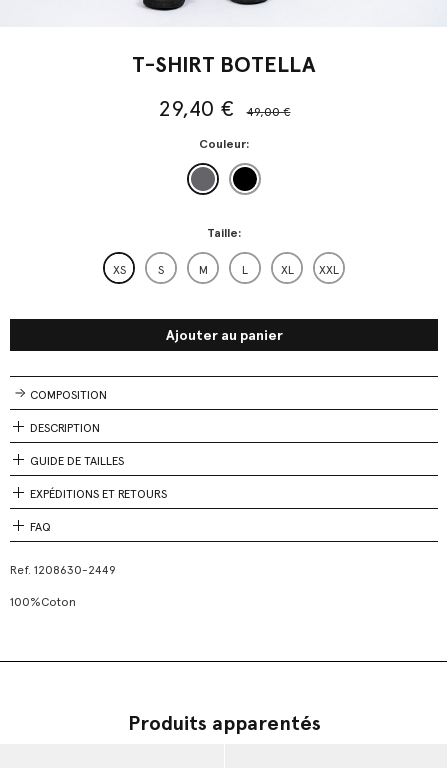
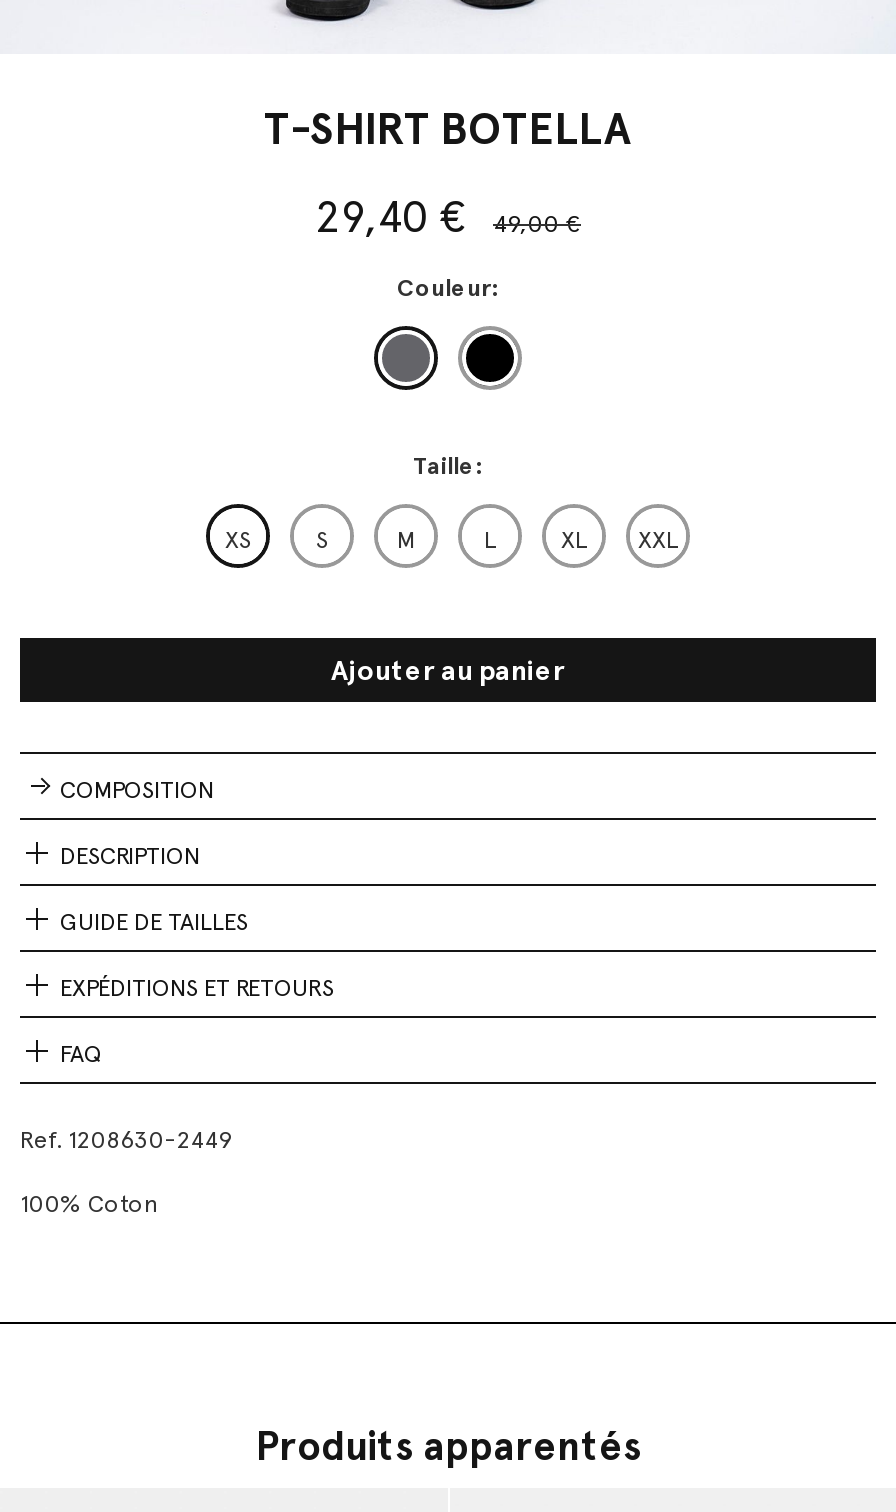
- 100%Coton
+ 100% Coton
